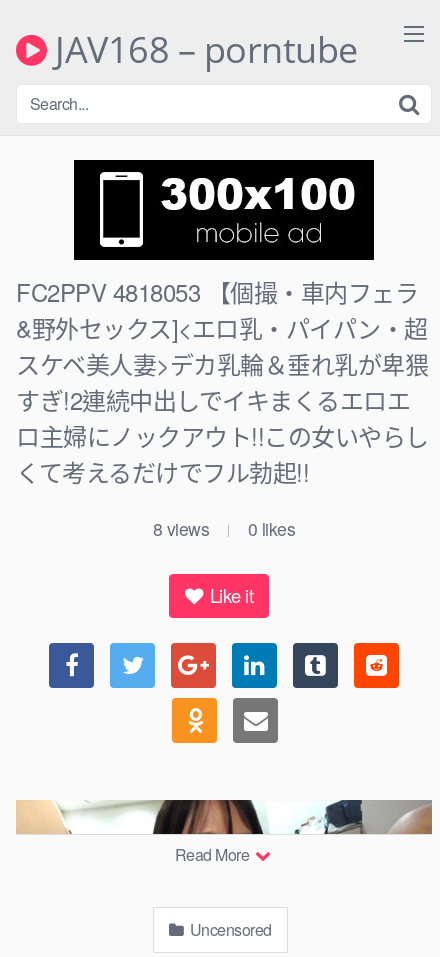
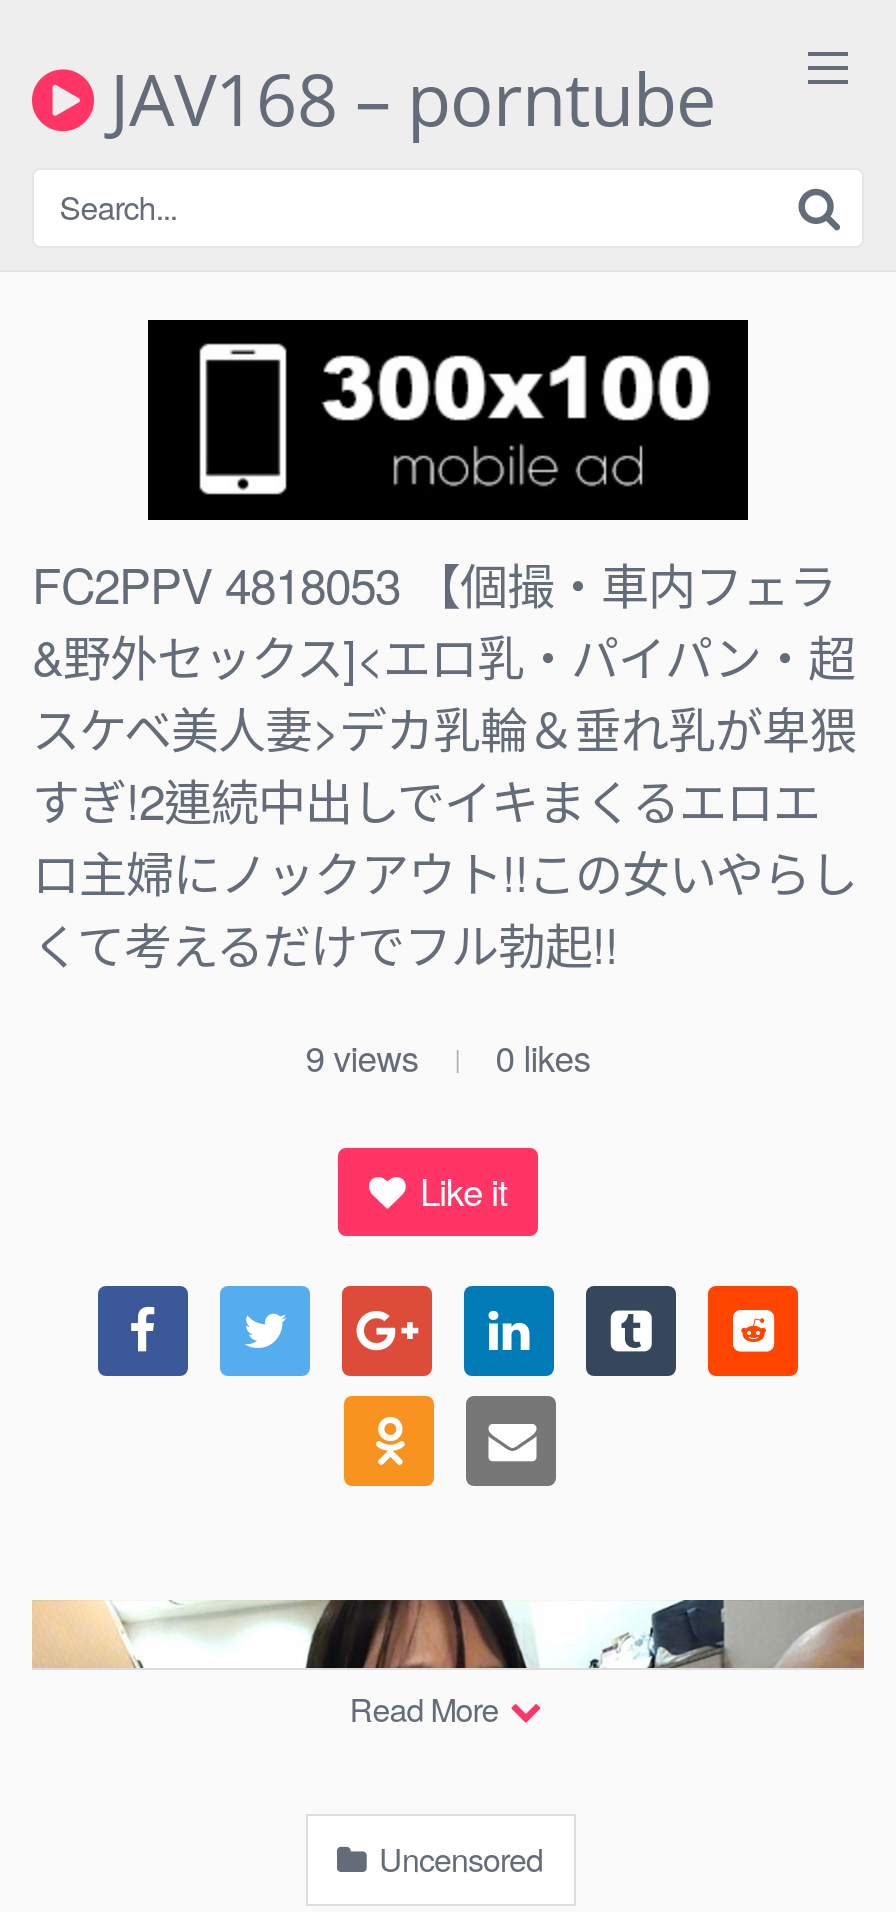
- 8 views
+ 9 views
